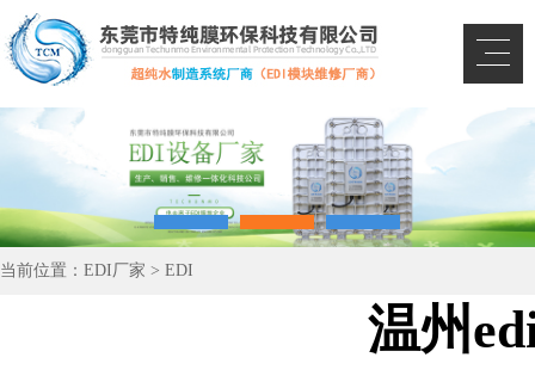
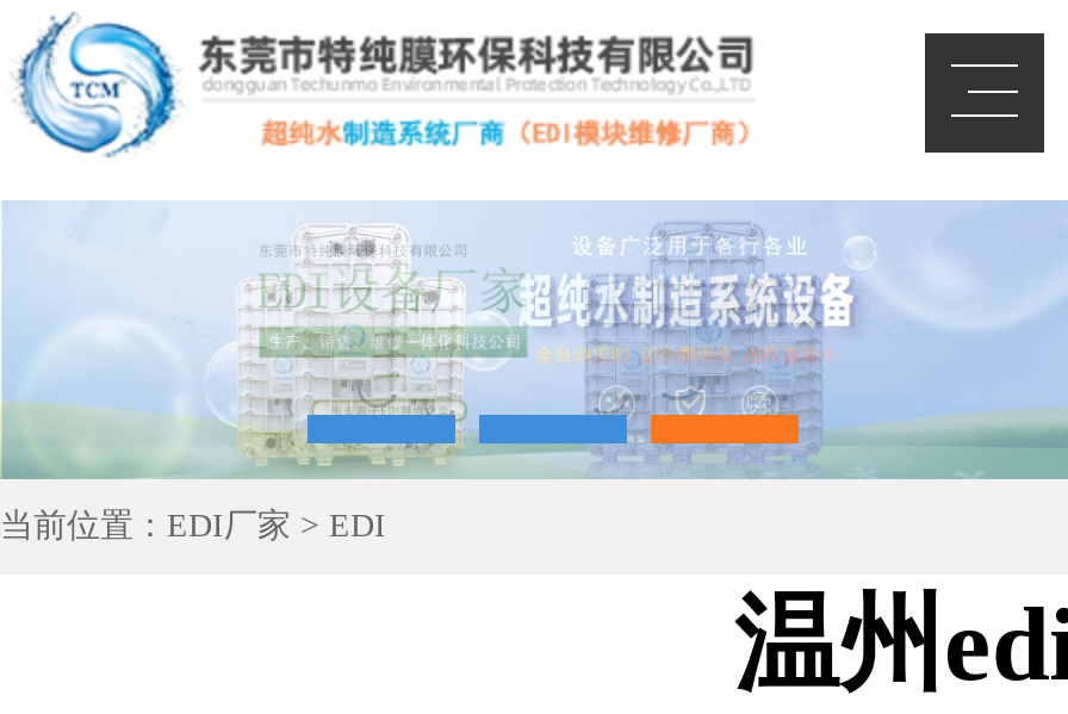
- [image]
+ [image]
